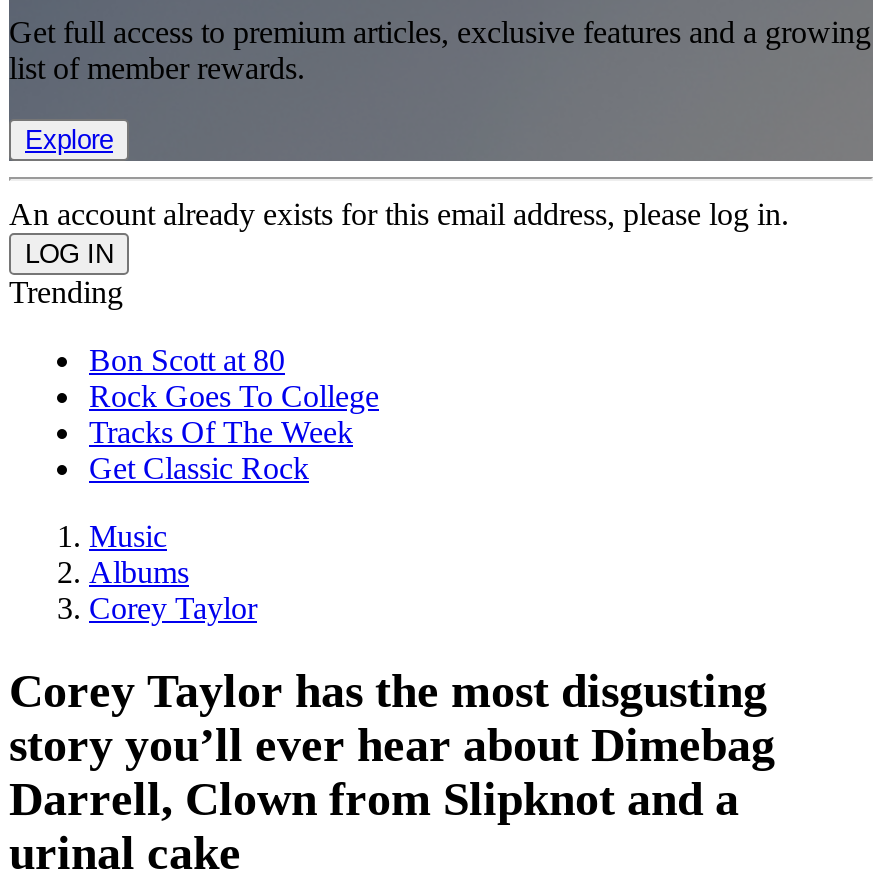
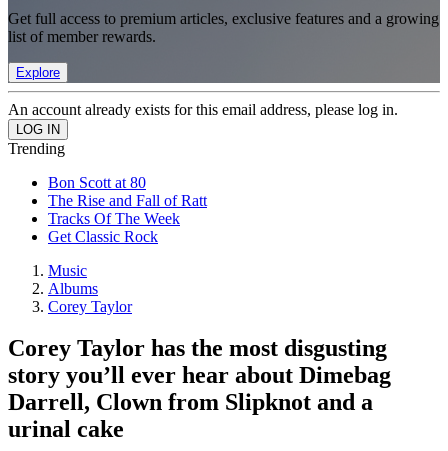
- Rock Goes To College
+ The Rise and Fall of Ratt
